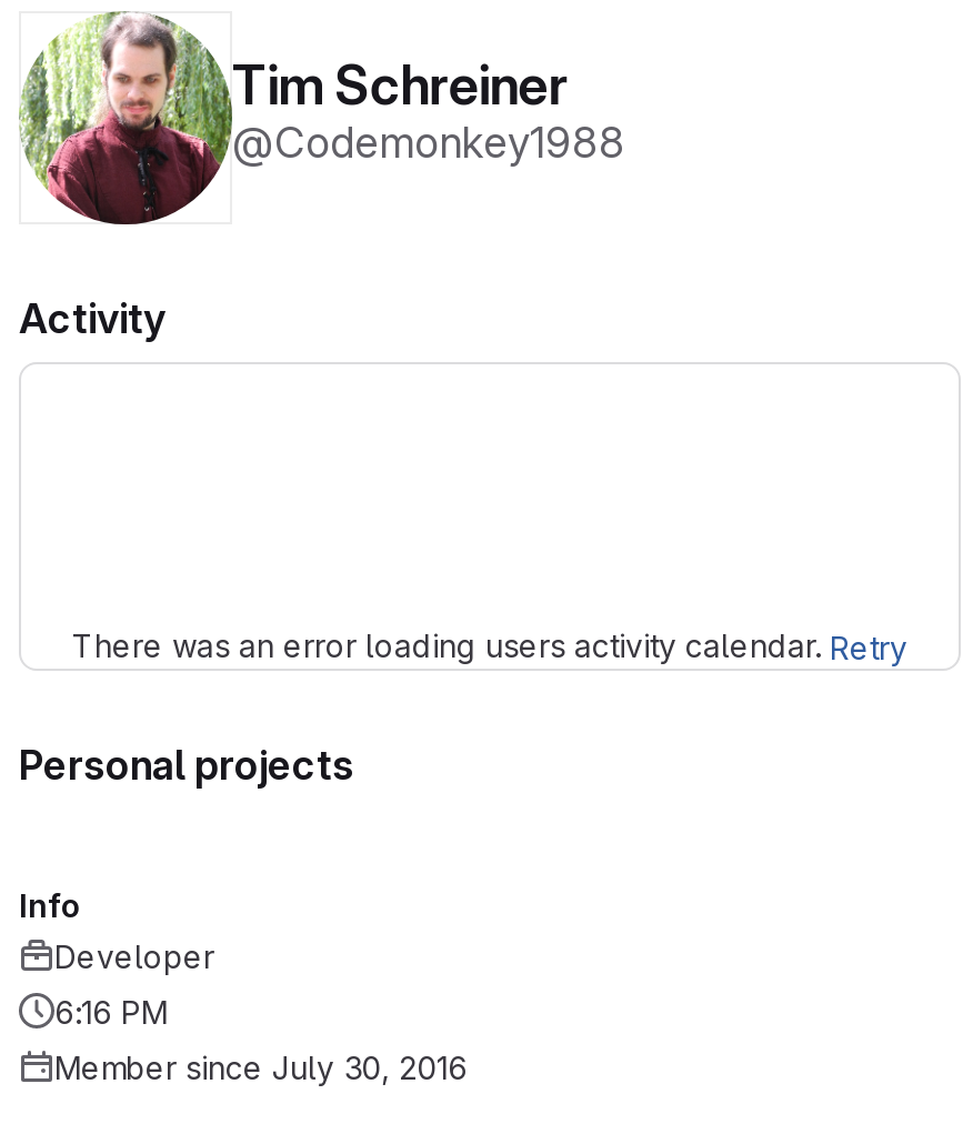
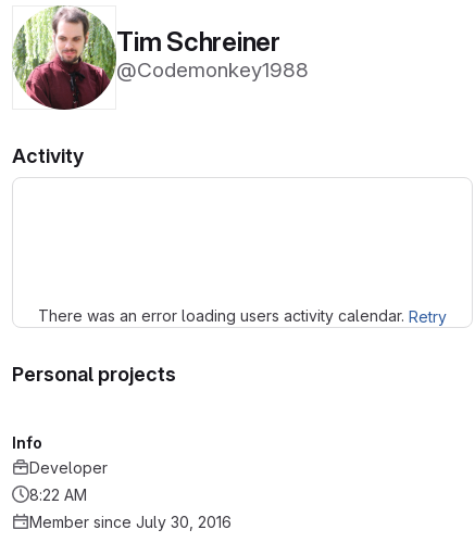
- 6:16 PM
+ 8:22 AM
